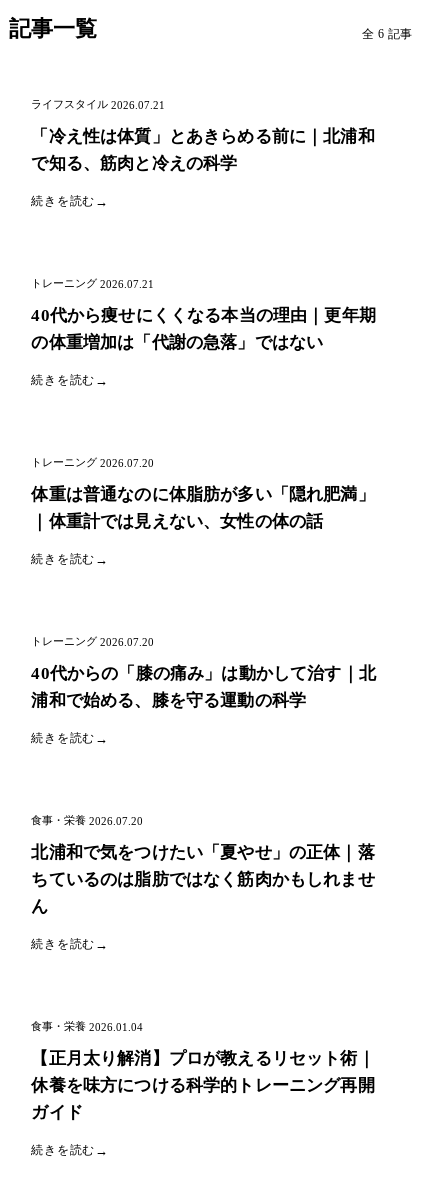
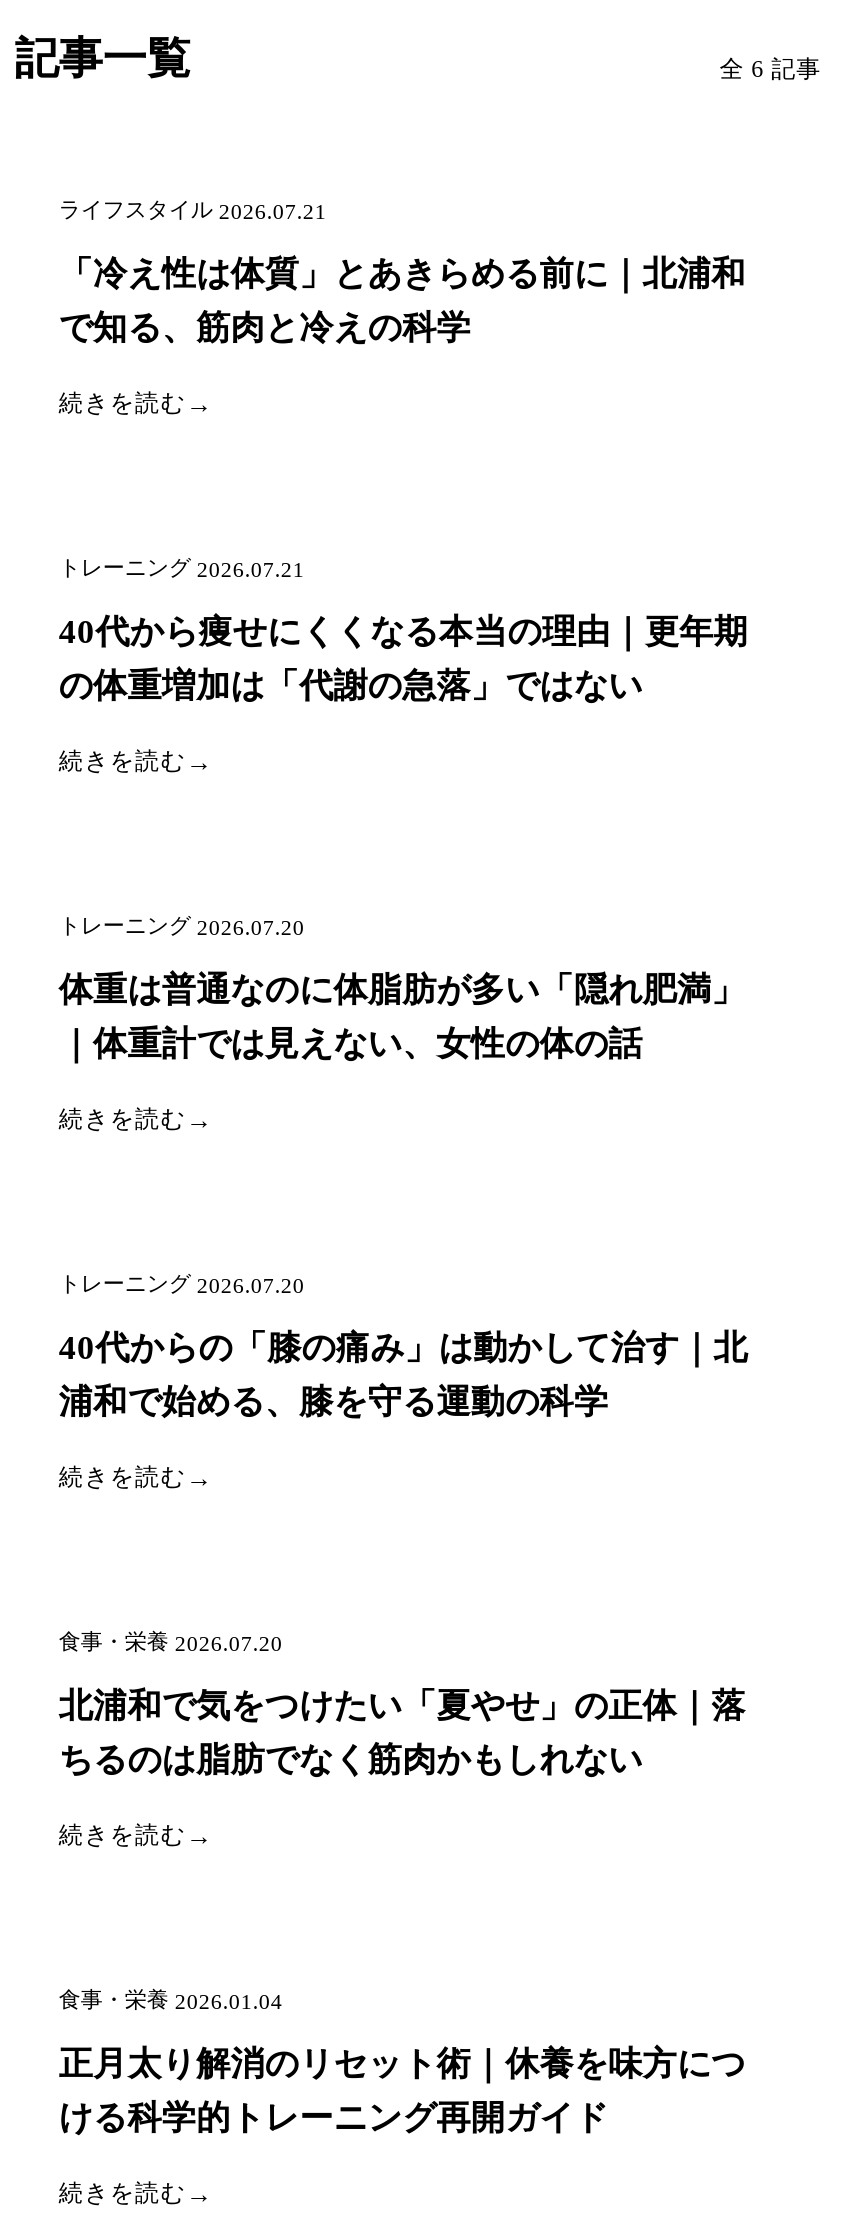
- ちているのは脂肪ではなく筋肉かもしれませ
- ん
+ ちるのは脂肪でなく筋肉かもしれない

- 【正月太り解消】プロが教えるリセット術｜
- 休養を味方につける科学的トレーニング再開
- ガイド
+ 正月太り解消のリセット術｜休養を味方につ
+ ける科学的トレーニング再開ガイド
